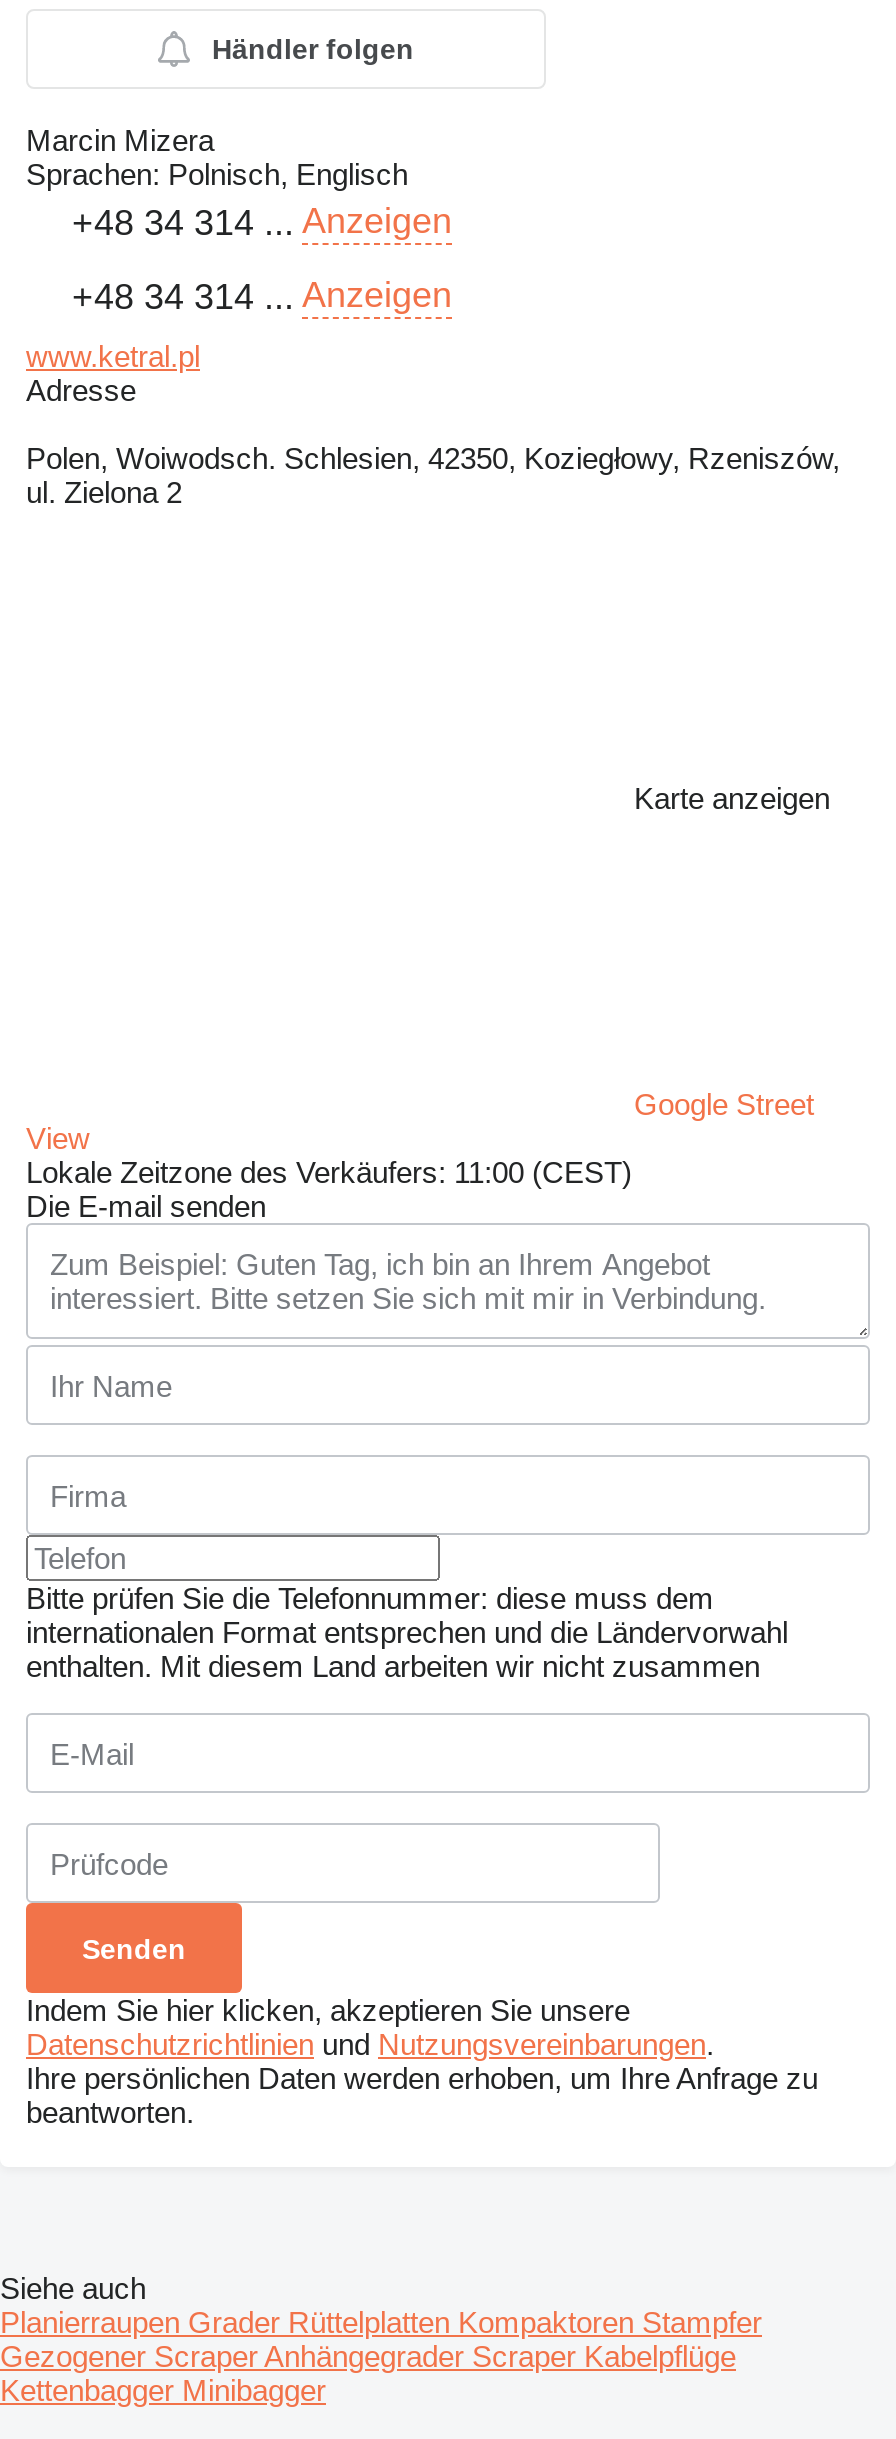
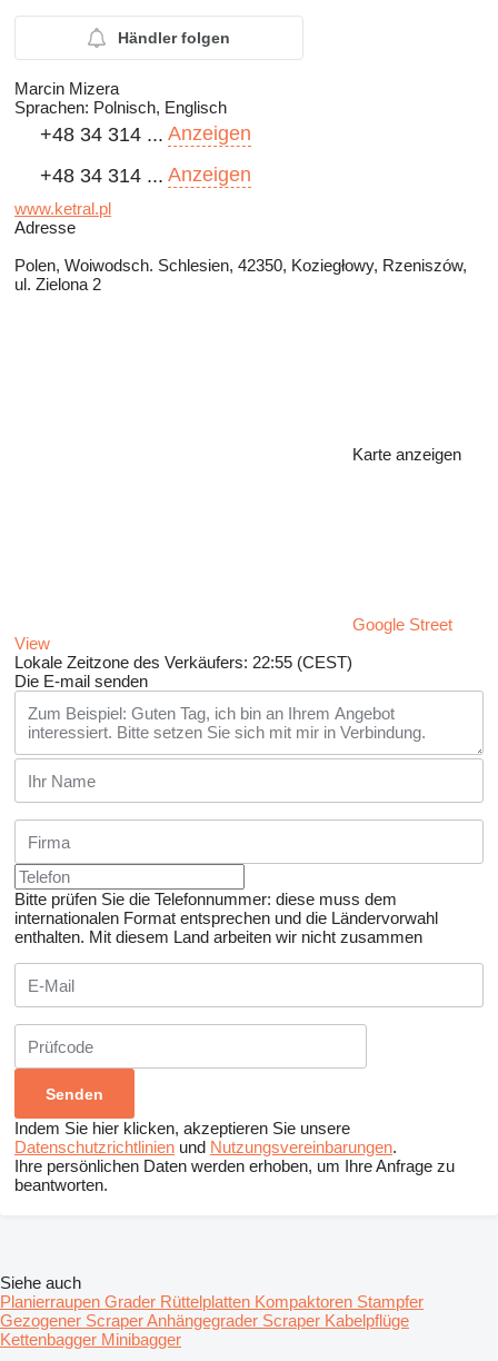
- Lokale Zeitzone des Verkäufers: 11:00 (CEST)
+ Lokale Zeitzone des Verkäufers: 22:55 (CEST)
